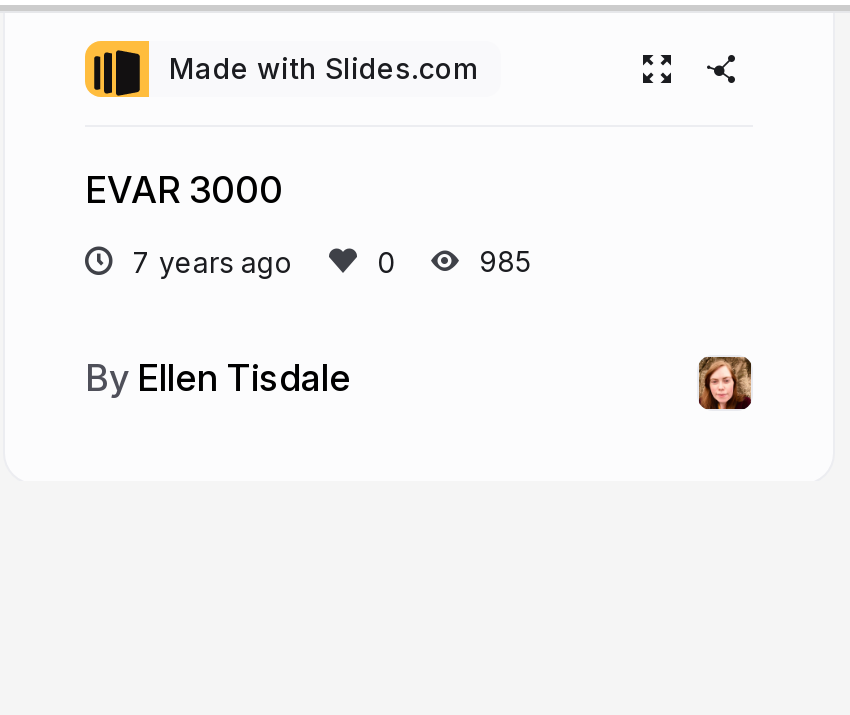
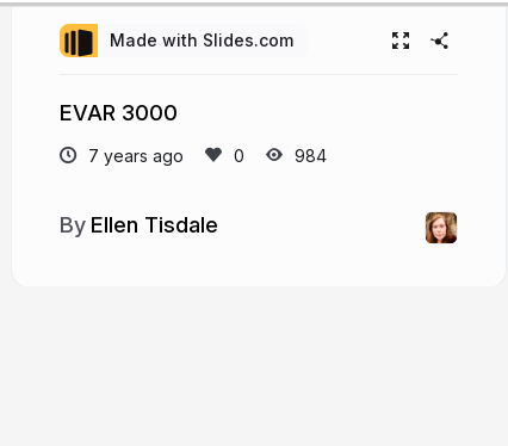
- 985
+ 984
